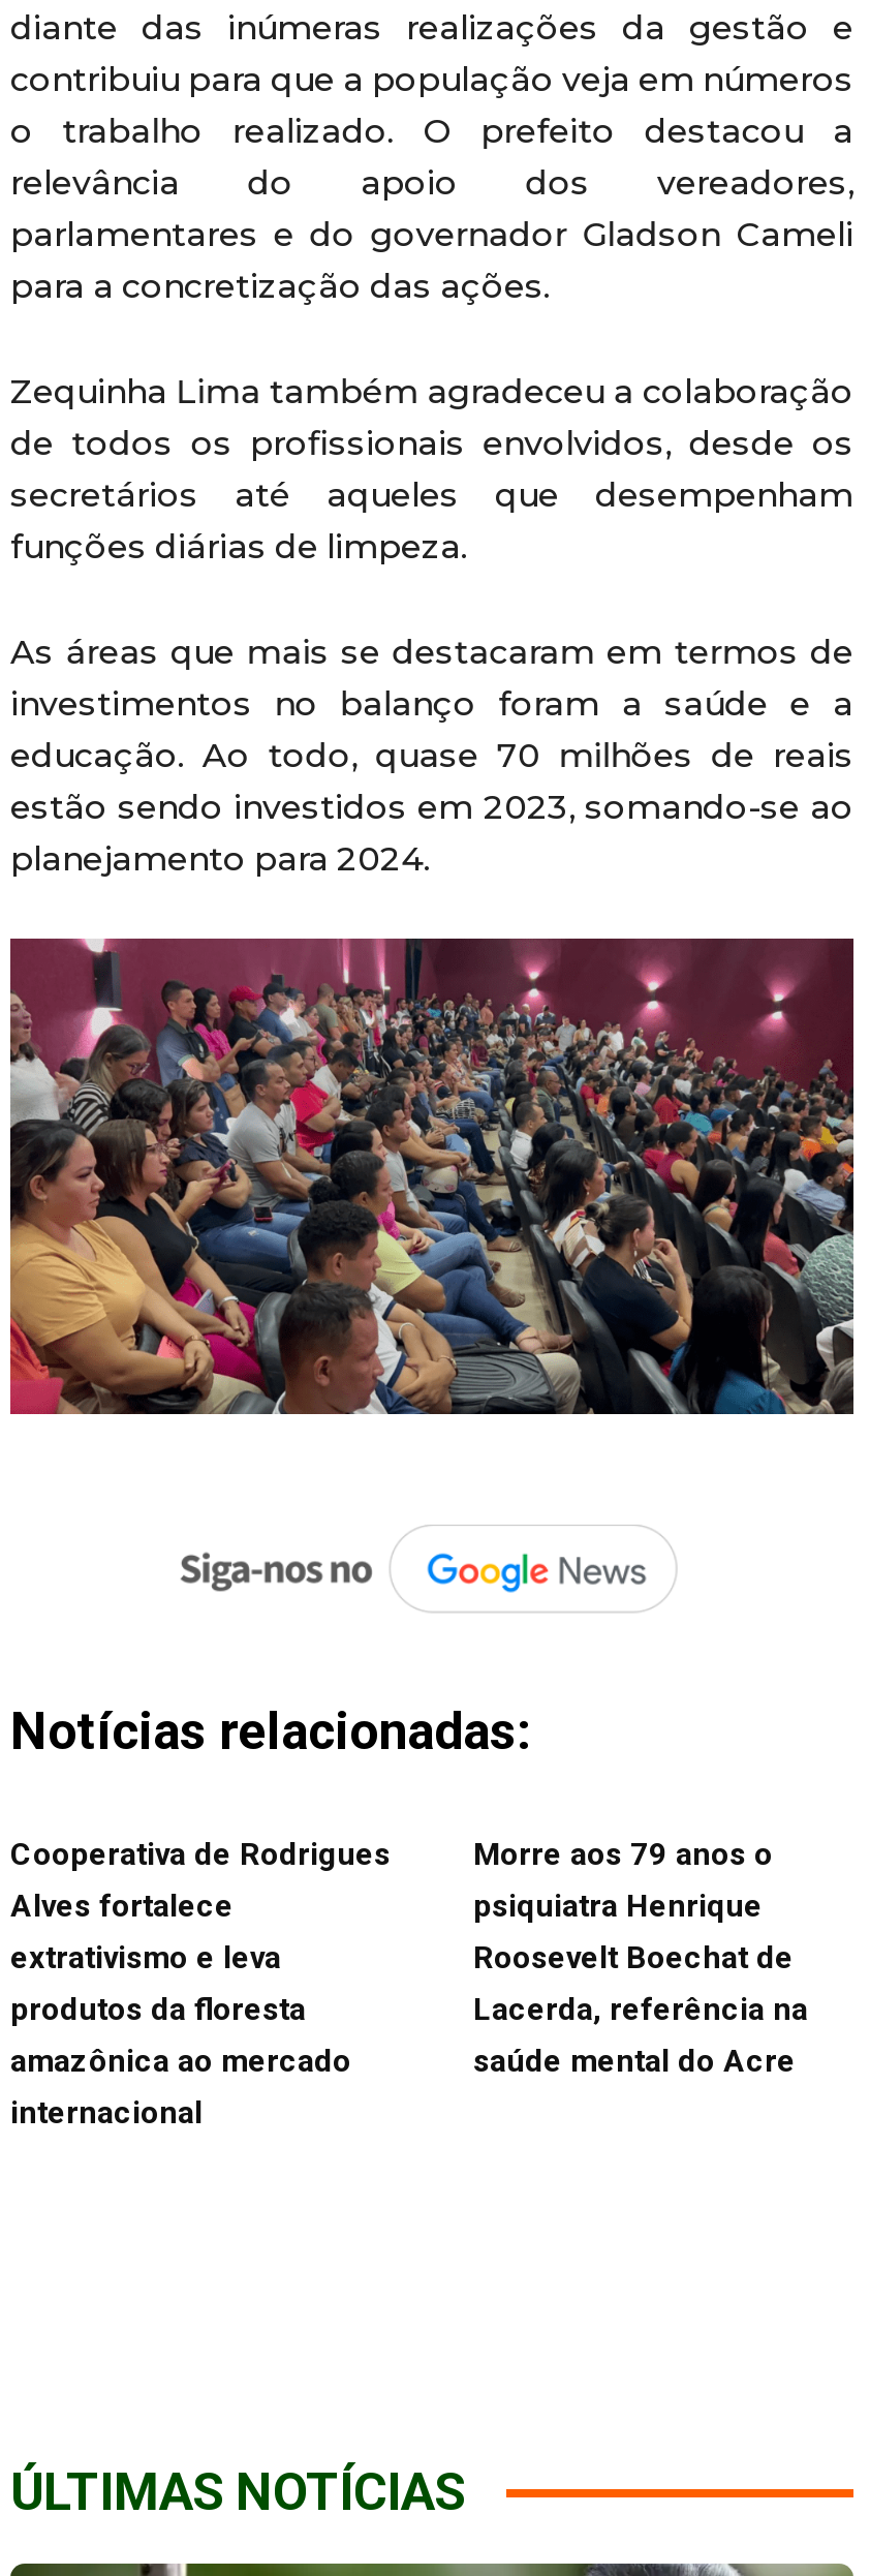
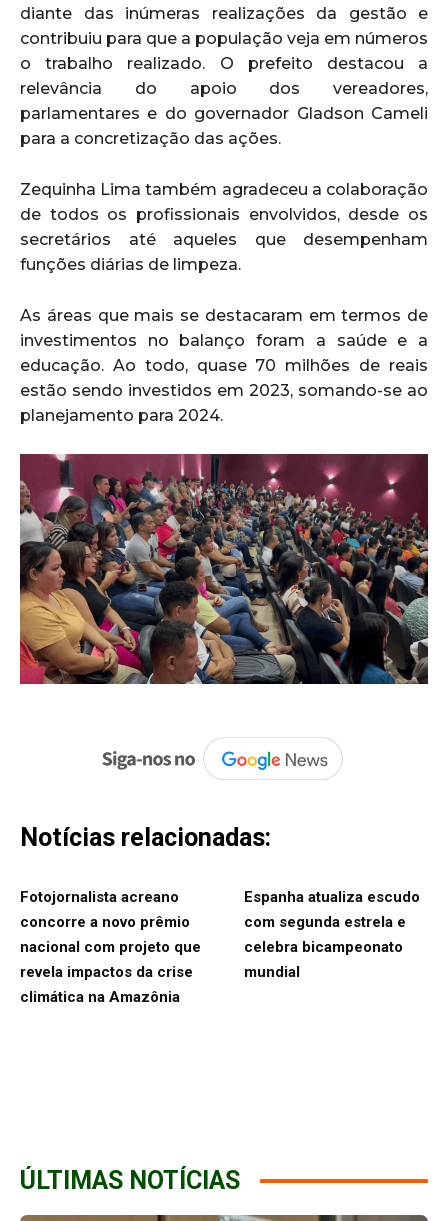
- Cooperativa de Rodrigues
- Alves fortalece
- extrativismo e leva
- produtos da floresta
- amazônica ao mercado
- internacional
+ Fotojornalista acreano
+ concorre a novo prêmio
+ nacional com projeto que
+ revela impactos da crise
+ climática na Amazônia

- Morre aos 79 anos o
- psiquiatra Henrique
- Roosevelt Boechat de
- Lacerda, referência na
- saúde mental do Acre
+ Espanha atualiza escudo
+ com segunda estrela e
+ celebra bicampeonato
+ mundial
